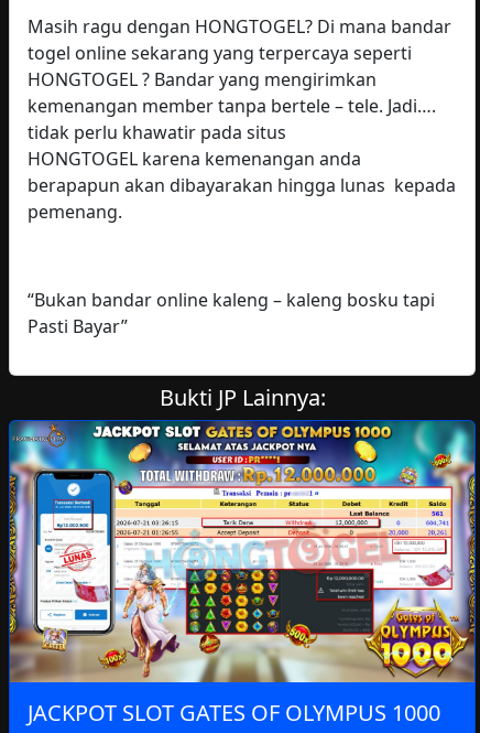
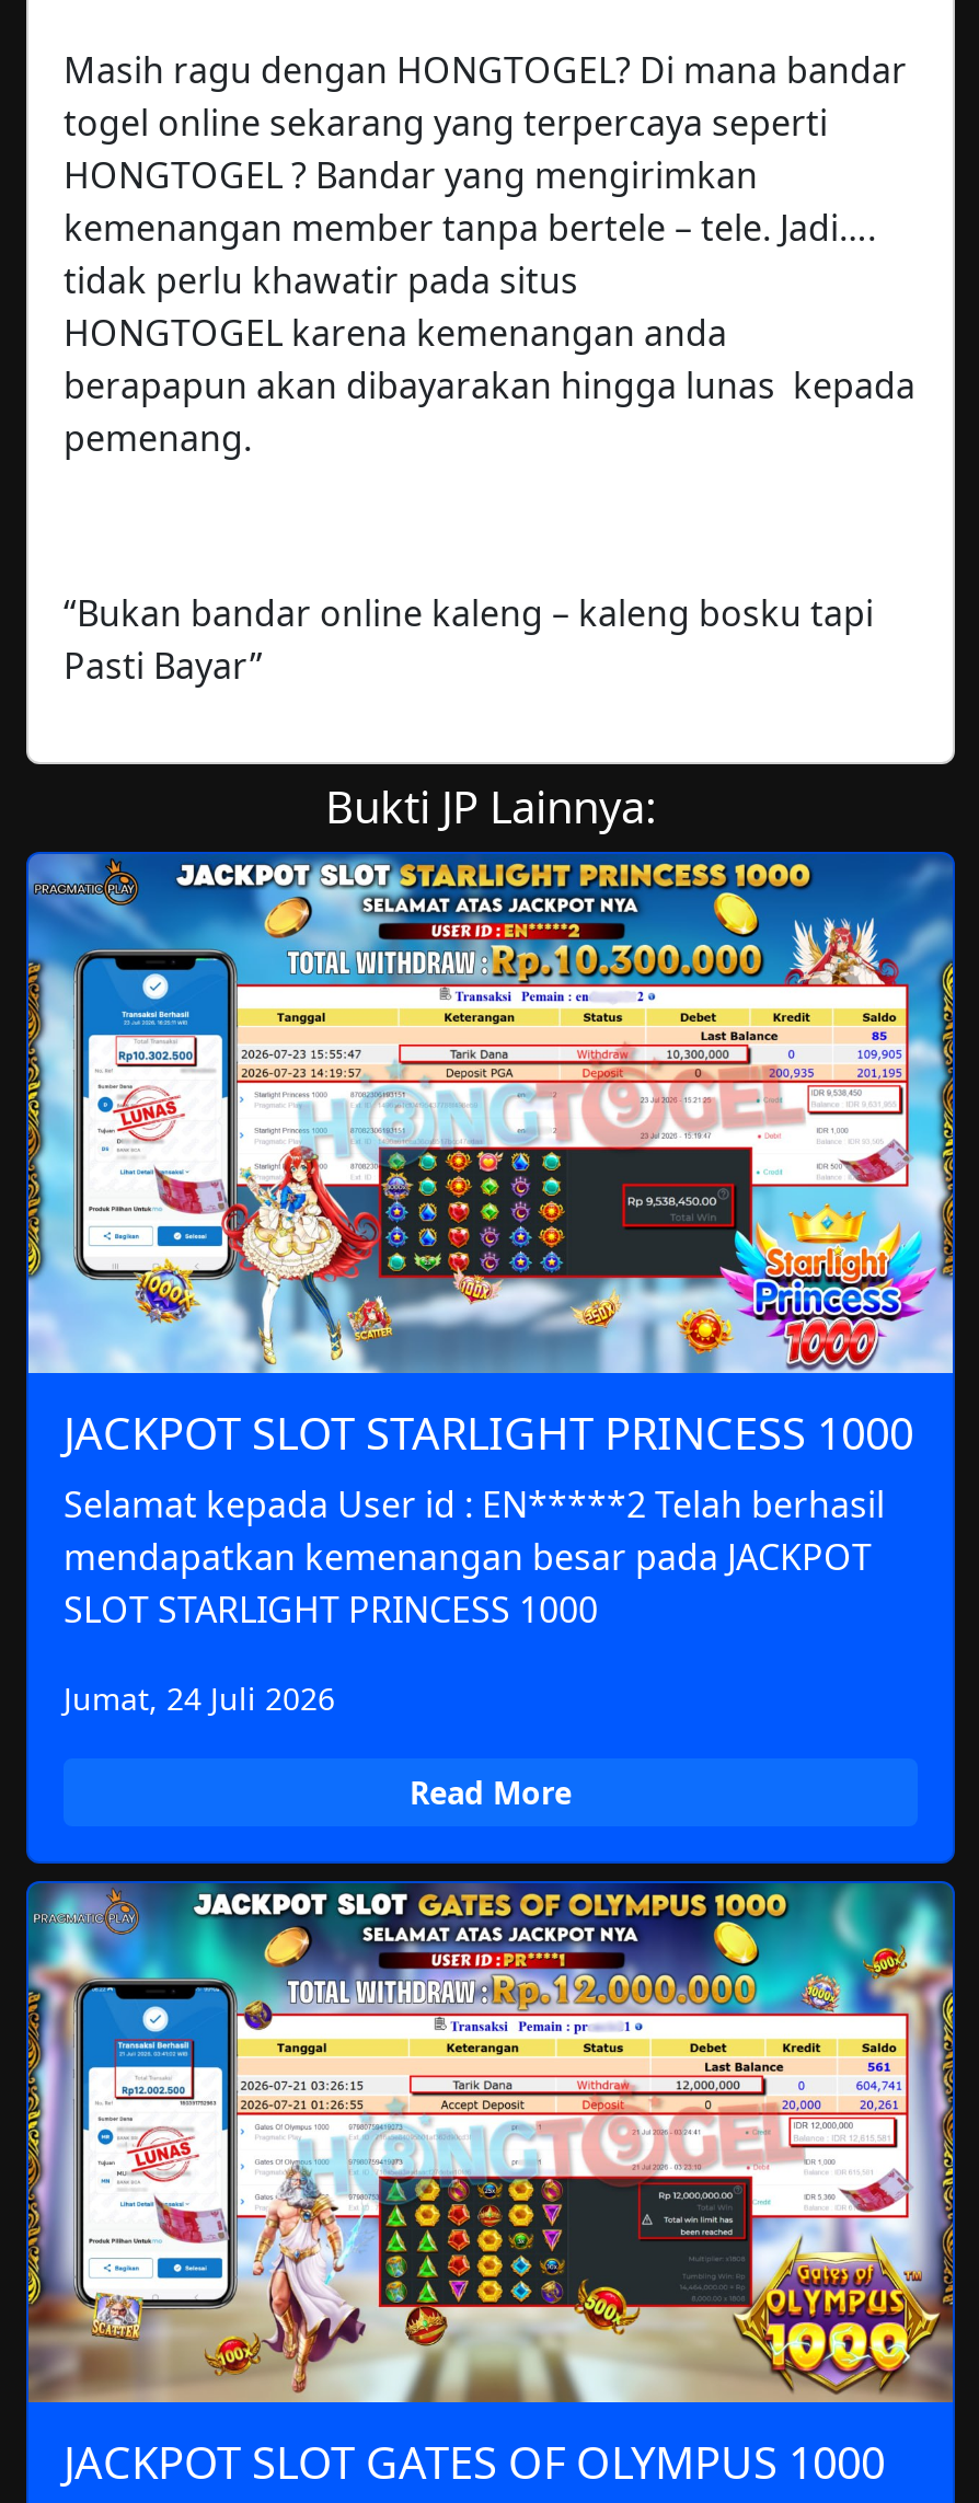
+ [image]
+ JACKPOT SLOT STARLIGHT PRINCESS 1000
+ Selamat kepada User id : EN*****2 Telah berhasil
+ mendapatkan kemenangan besar pada JACKPOT
+ SLOT STARLIGHT PRINCESS 1000
+ Jumat, 24 Juli 2026
+ Read More
